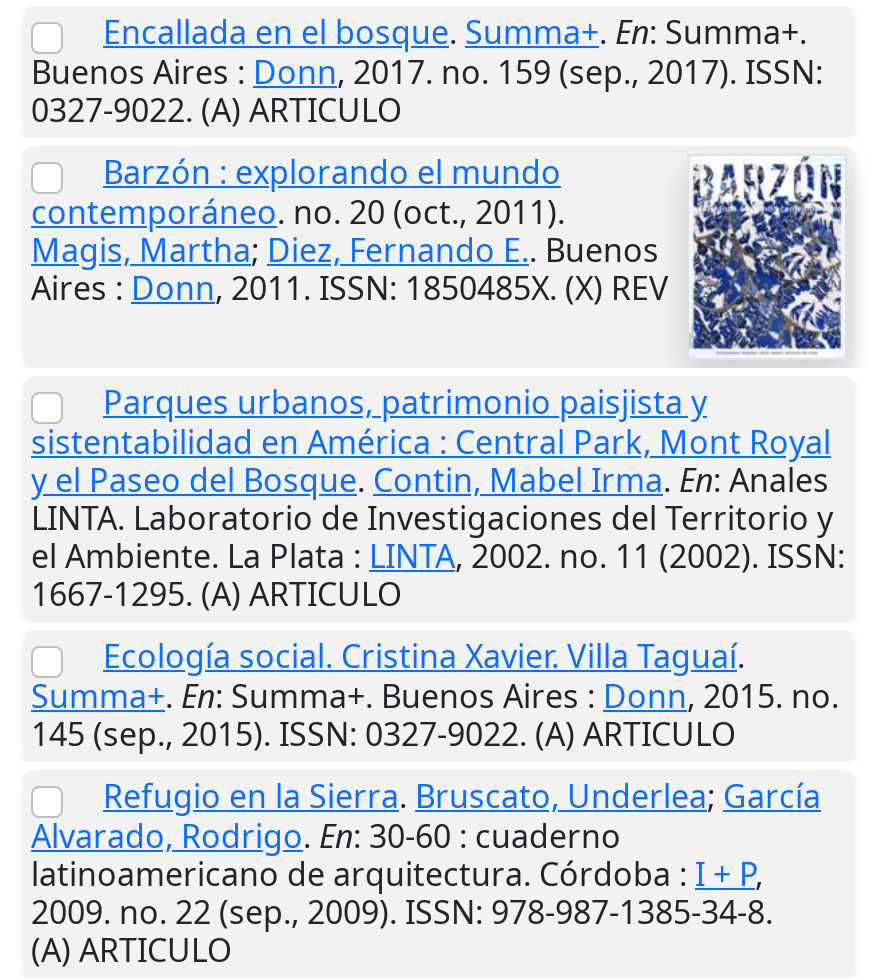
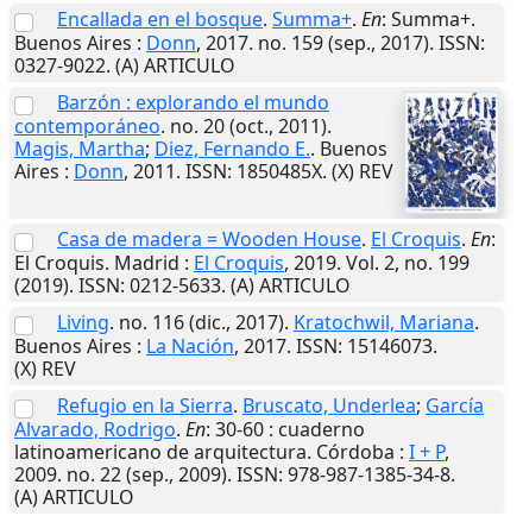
- Parques urbanos, patrimonio paisjista y
- sistentabilidad en América : Central Park, Mont Royal
- y el Paseo del Bosque.Contin, Mabel Irma.En: Anales
- LINTA. Laboratorio de Investigaciones del Territorio y
- el Ambiente. La Plata: LINTA, 2002. no. 11 (2002). ISSN:
- 1667-1295. (A) ARTICULO
- Ecología social. Cristina Xavier. Villa Taguaí.
- Summa+.En: Summa+.Buenos Aires:Donn,2015. no.
- 145 (sep., 2015). ISSN: 0327-9022. (A) ARTICULO
+ Casa de madera = Wooden House. El Croquis. En:
+ El Croquis.Madrid:El Croquis,2019. Vol. 2, no. 199
+ (2019). ISSN: 0212-5633. (A) ARTICULO
+ Living. no. 116 (dic., 2017). Kratochwil, Mariana.
+ Buenos Aires: La Nación, 2017. ISSN: 15146073.
+ (X) REV
